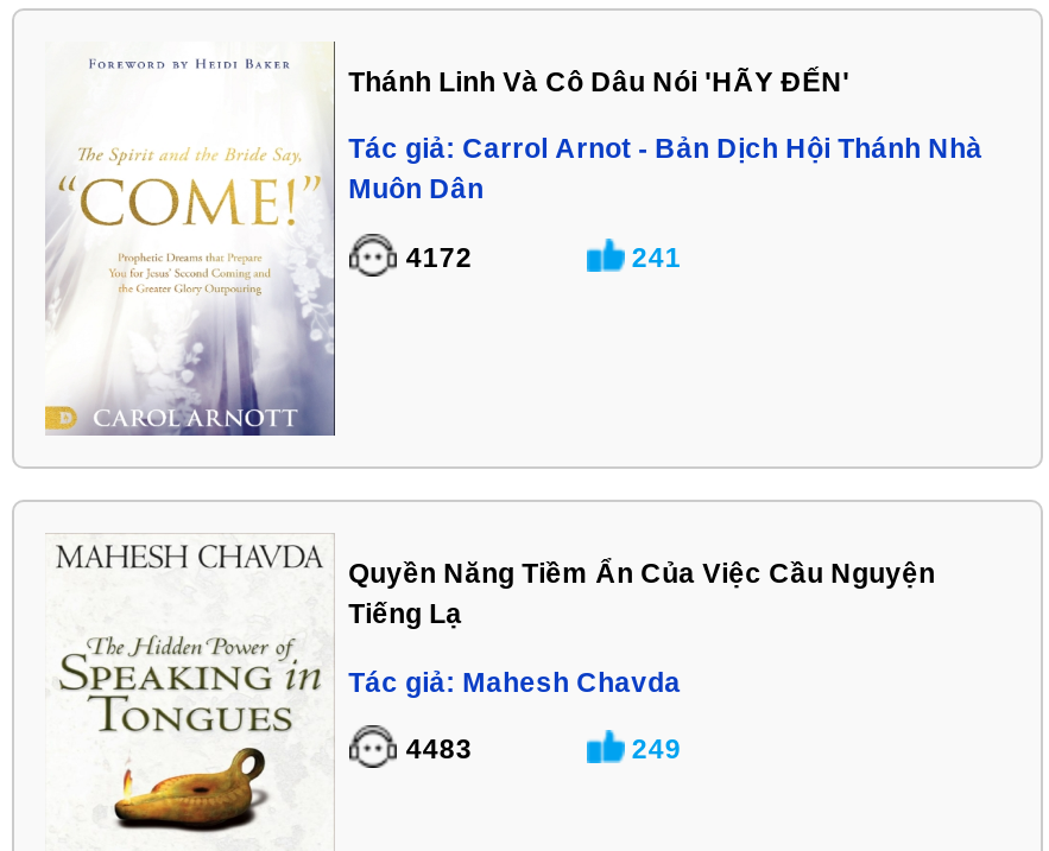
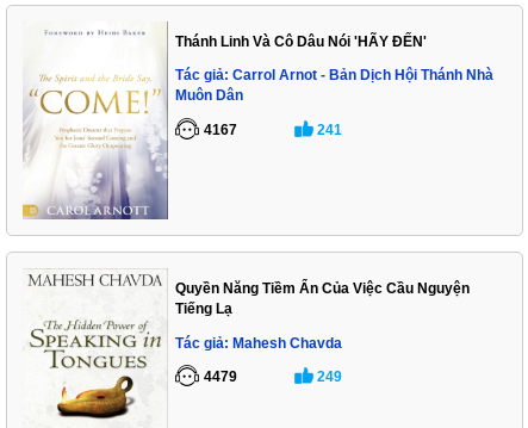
- 4172
+ 4167

- 4483
+ 4479
